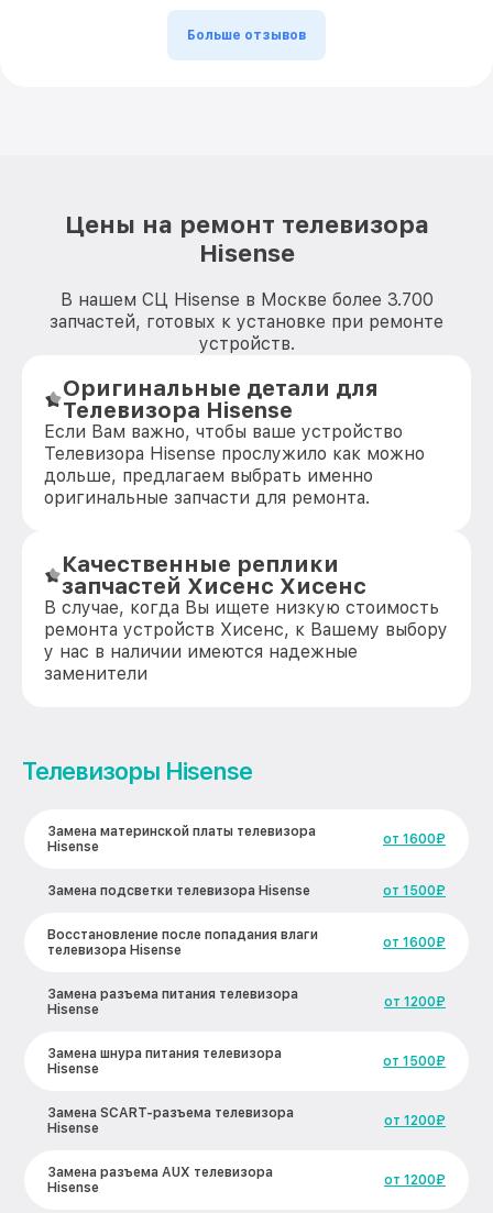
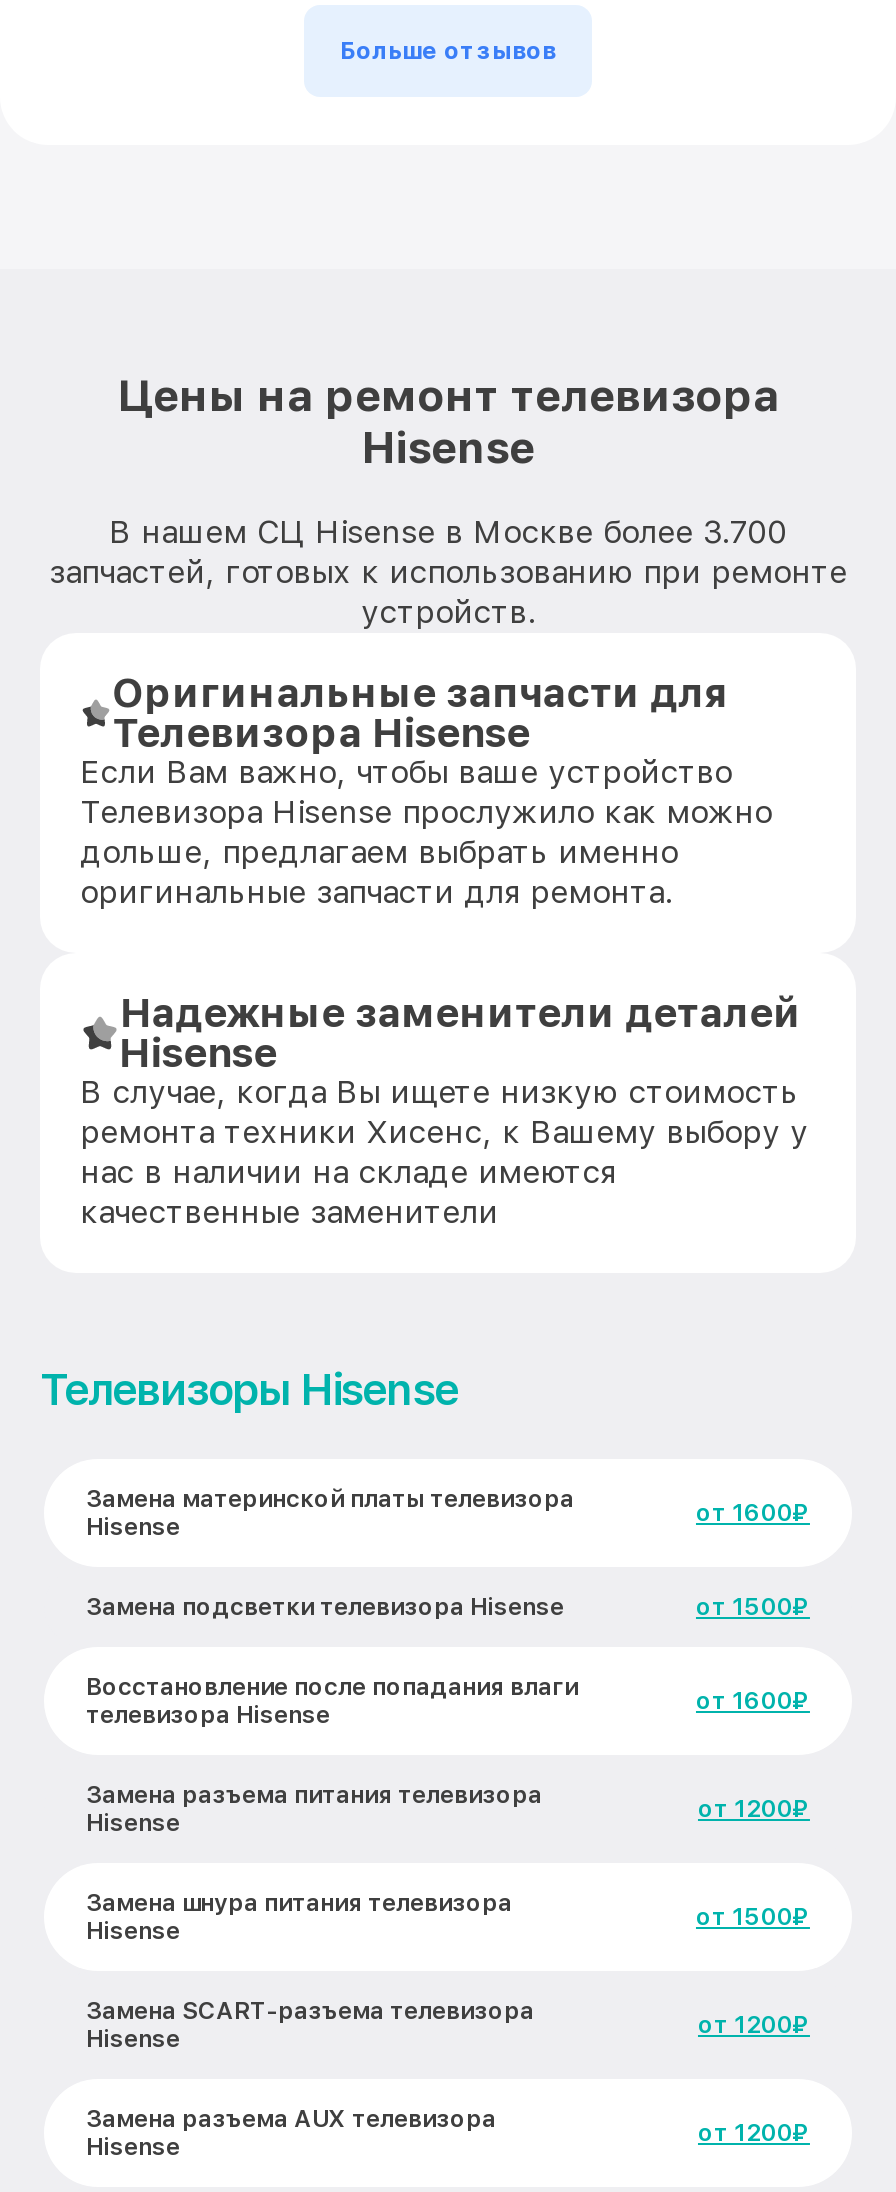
- запчастей, готовых к установке при ремонте
+ запчастей, готовых к использованию при ремонте

- Оригинальные детали для
+ Оригинальные запчасти для

- Качественные реплики
- запчастей Хисенс Хисенс
+ Надежные заменители деталей
+ Hisense

- ремонта устройств Хисенс, к Вашему выбору
- у нас в наличии имеются надежные
- заменители
+ ремонта техники Хисенс, к Вашему выбору у
+ нас в наличии на складе имеются
+ качественные заменители
